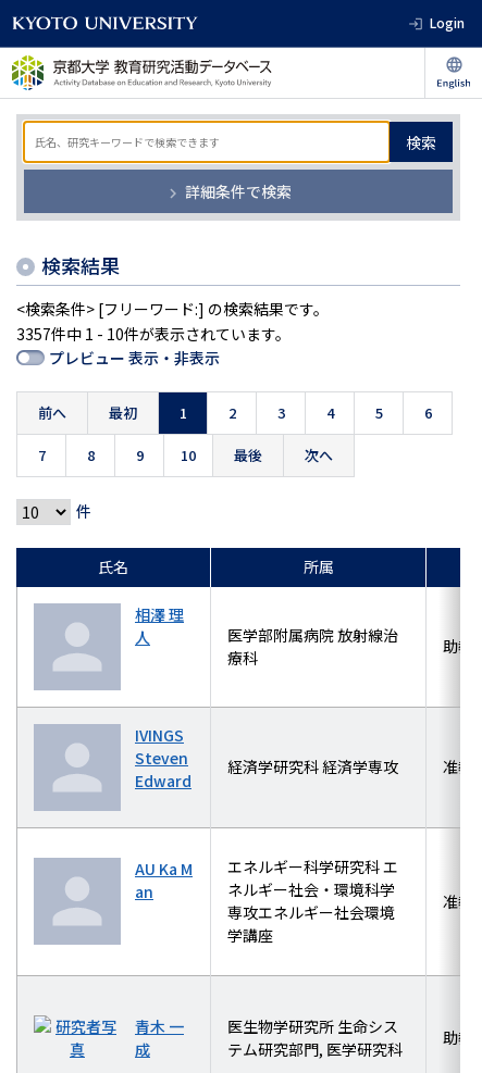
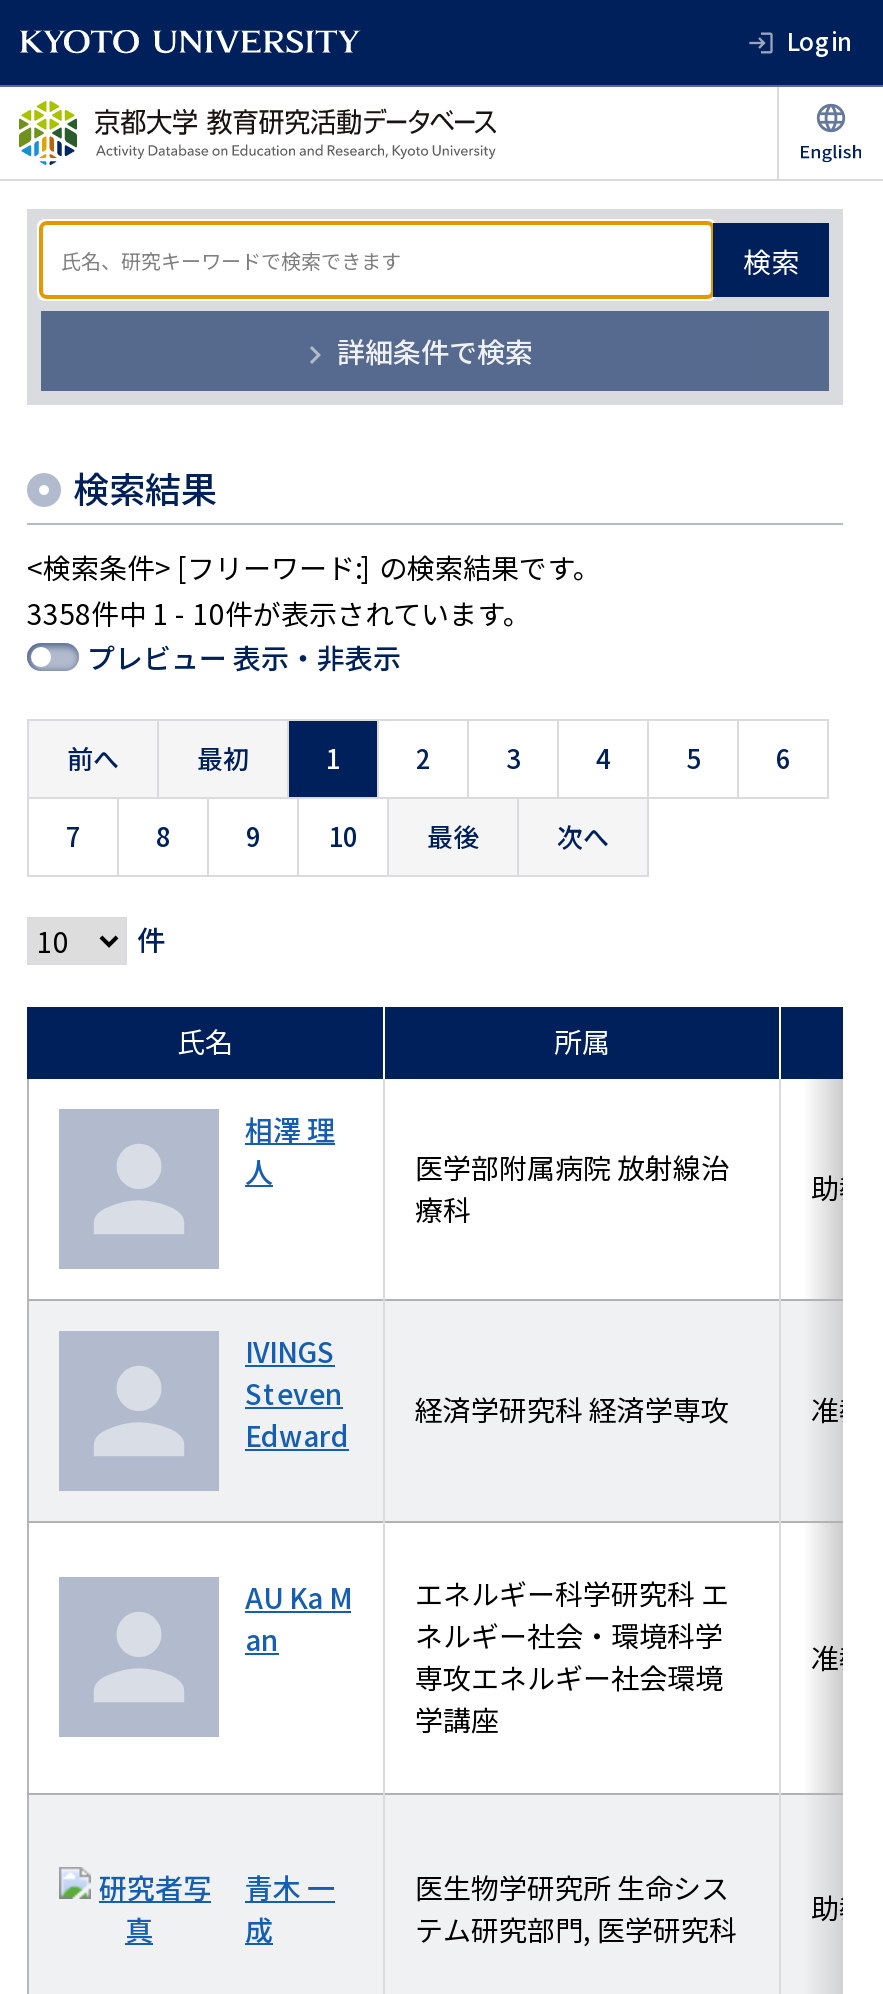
- 3357件中 1 - 10件が表示されています。
+ 3358件中 1 - 10件が表示されています。
